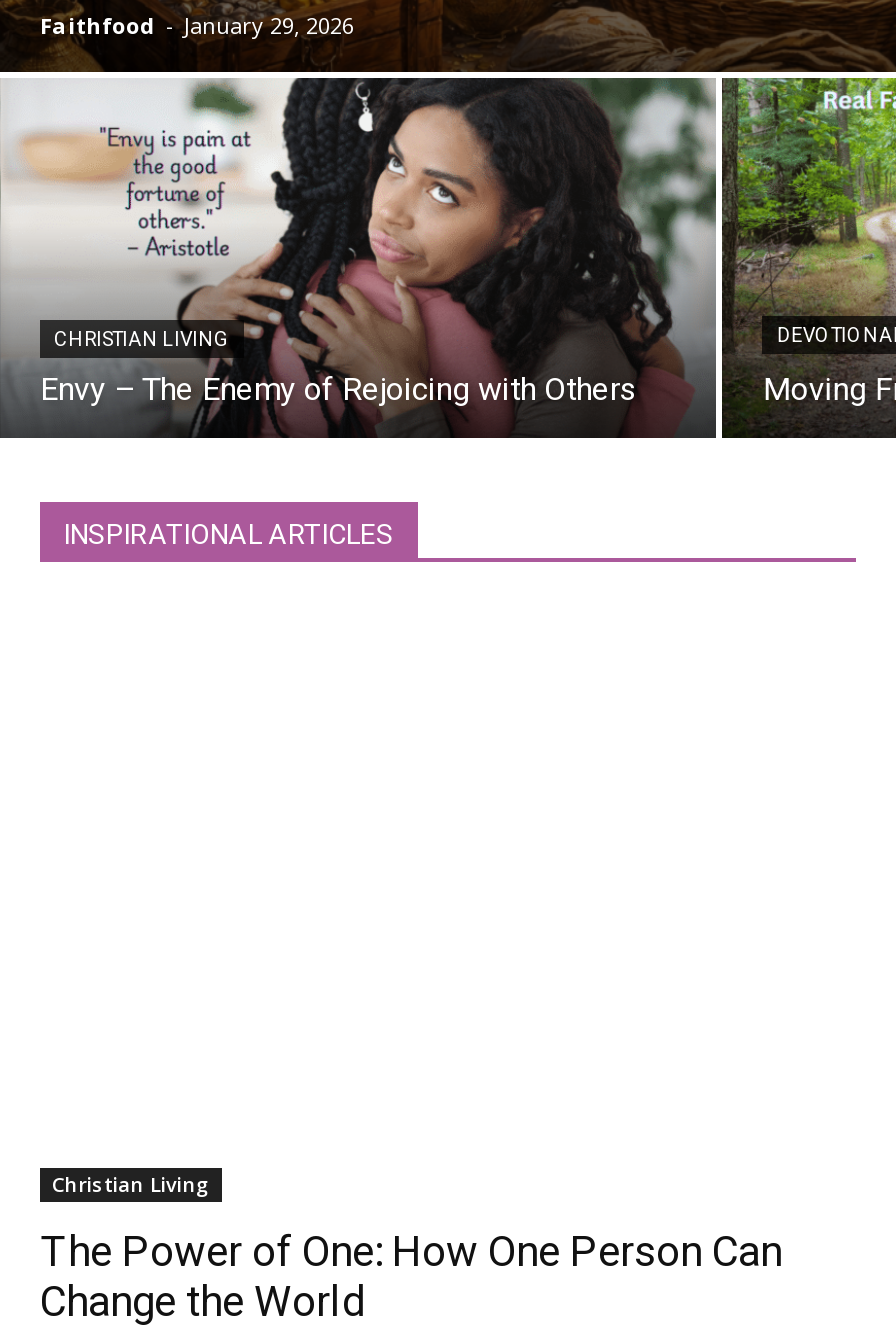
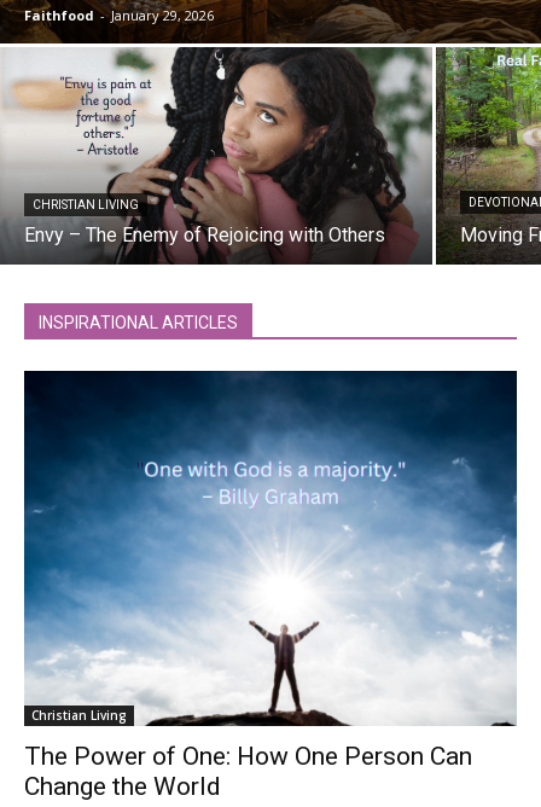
+ [image]
